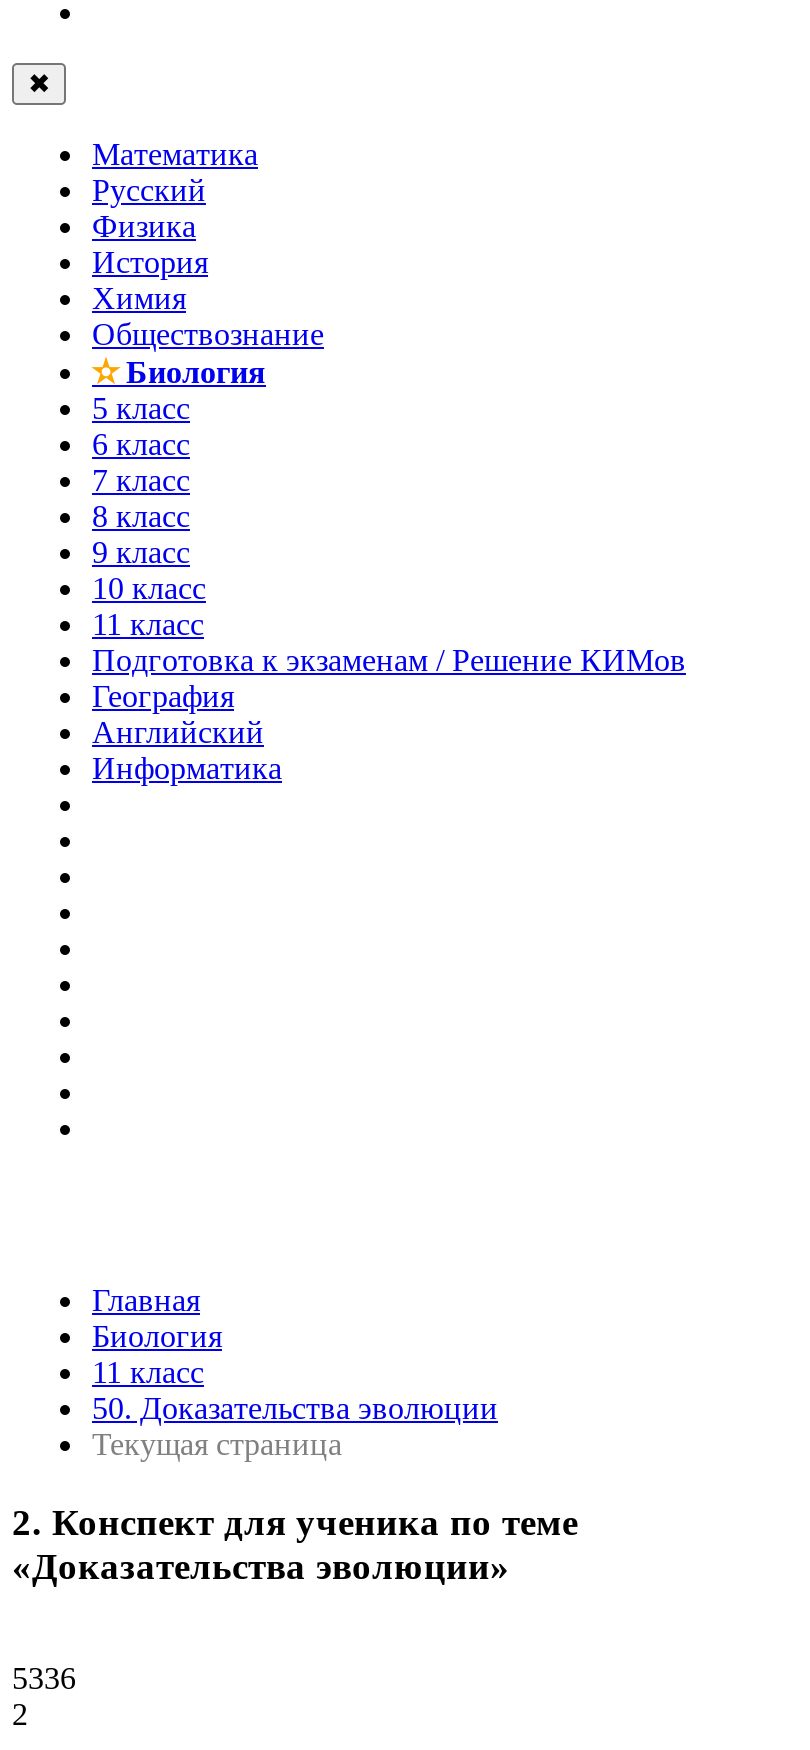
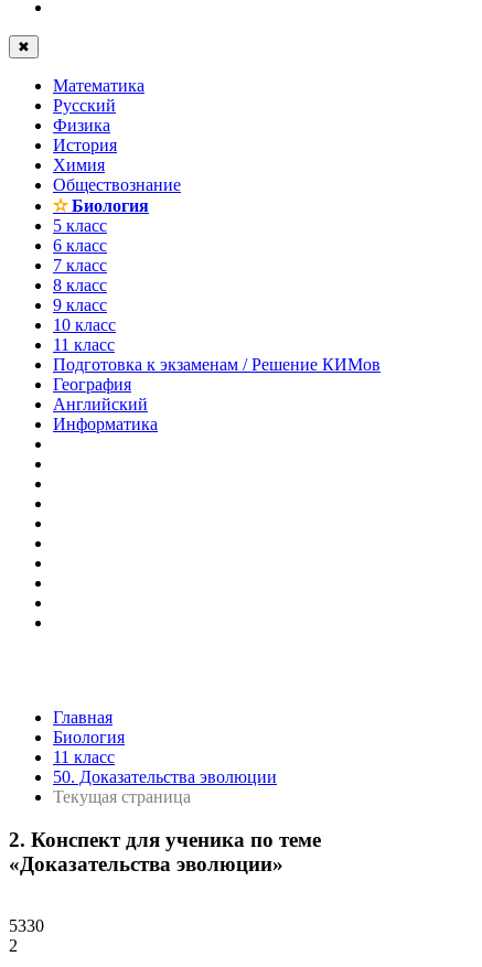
- 5336
+ 5330
